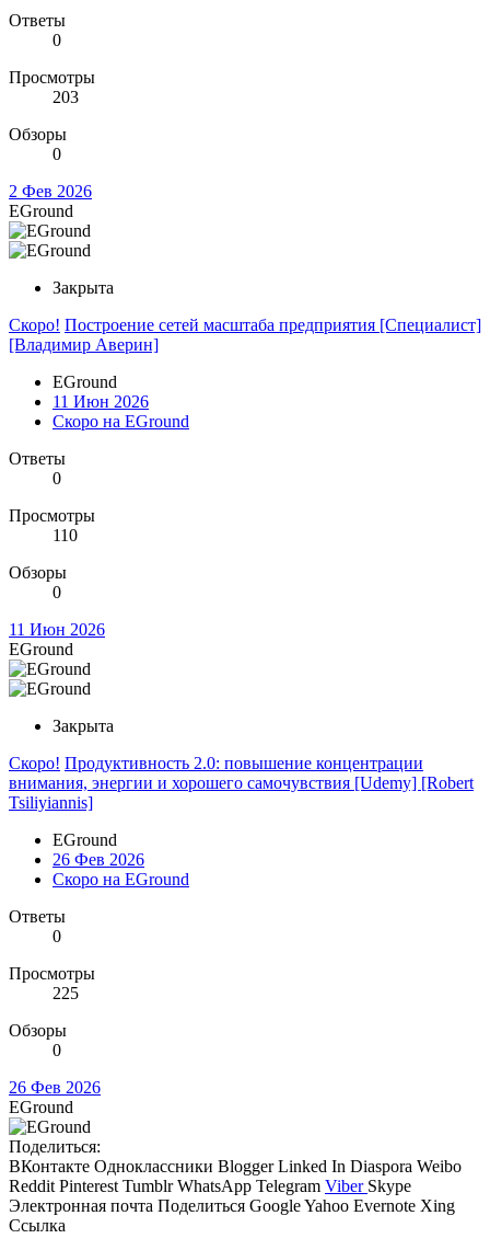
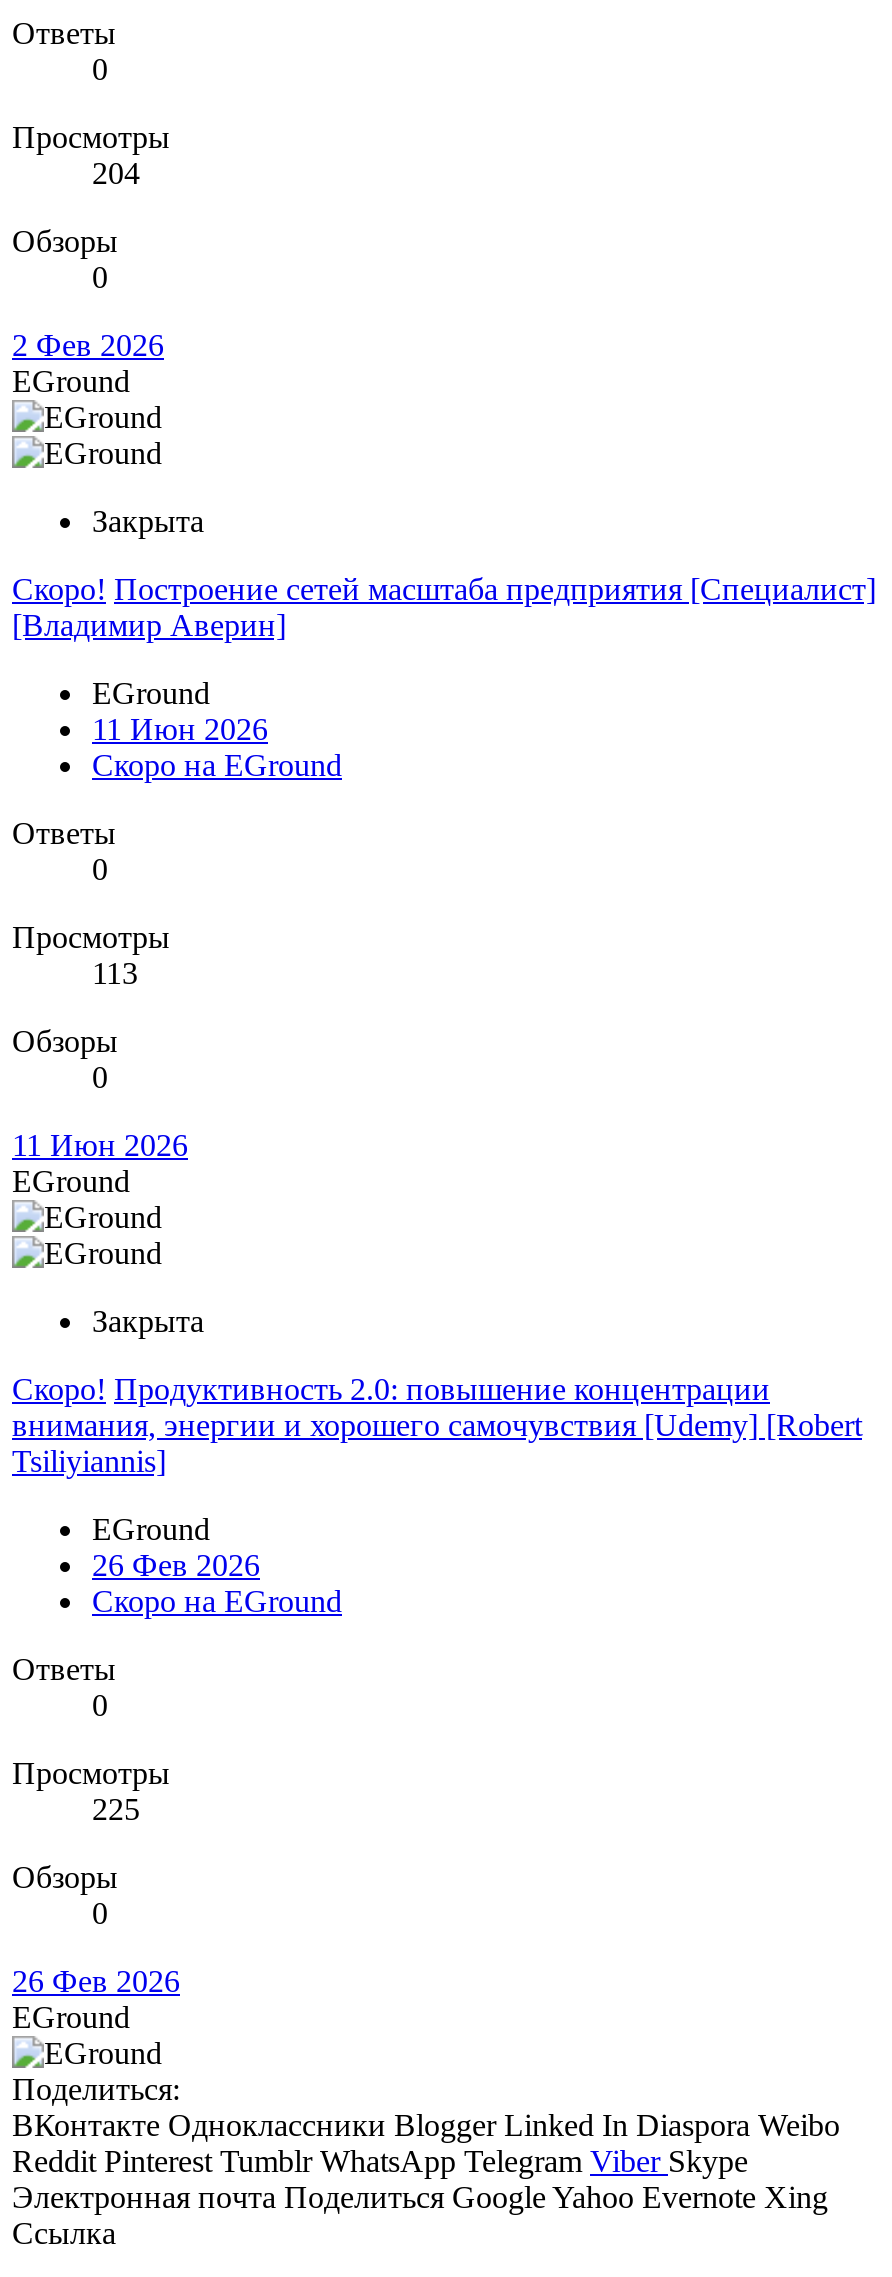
- 203
+ 204

- 110
+ 113
